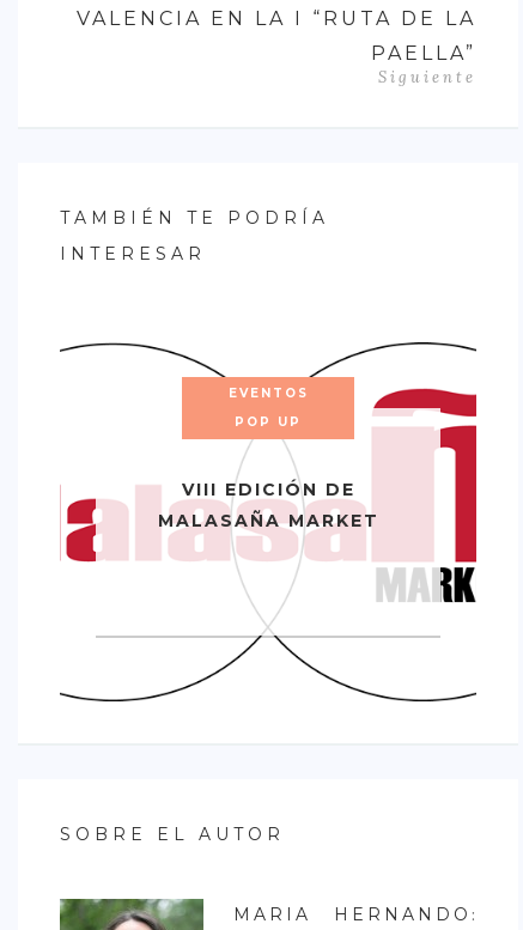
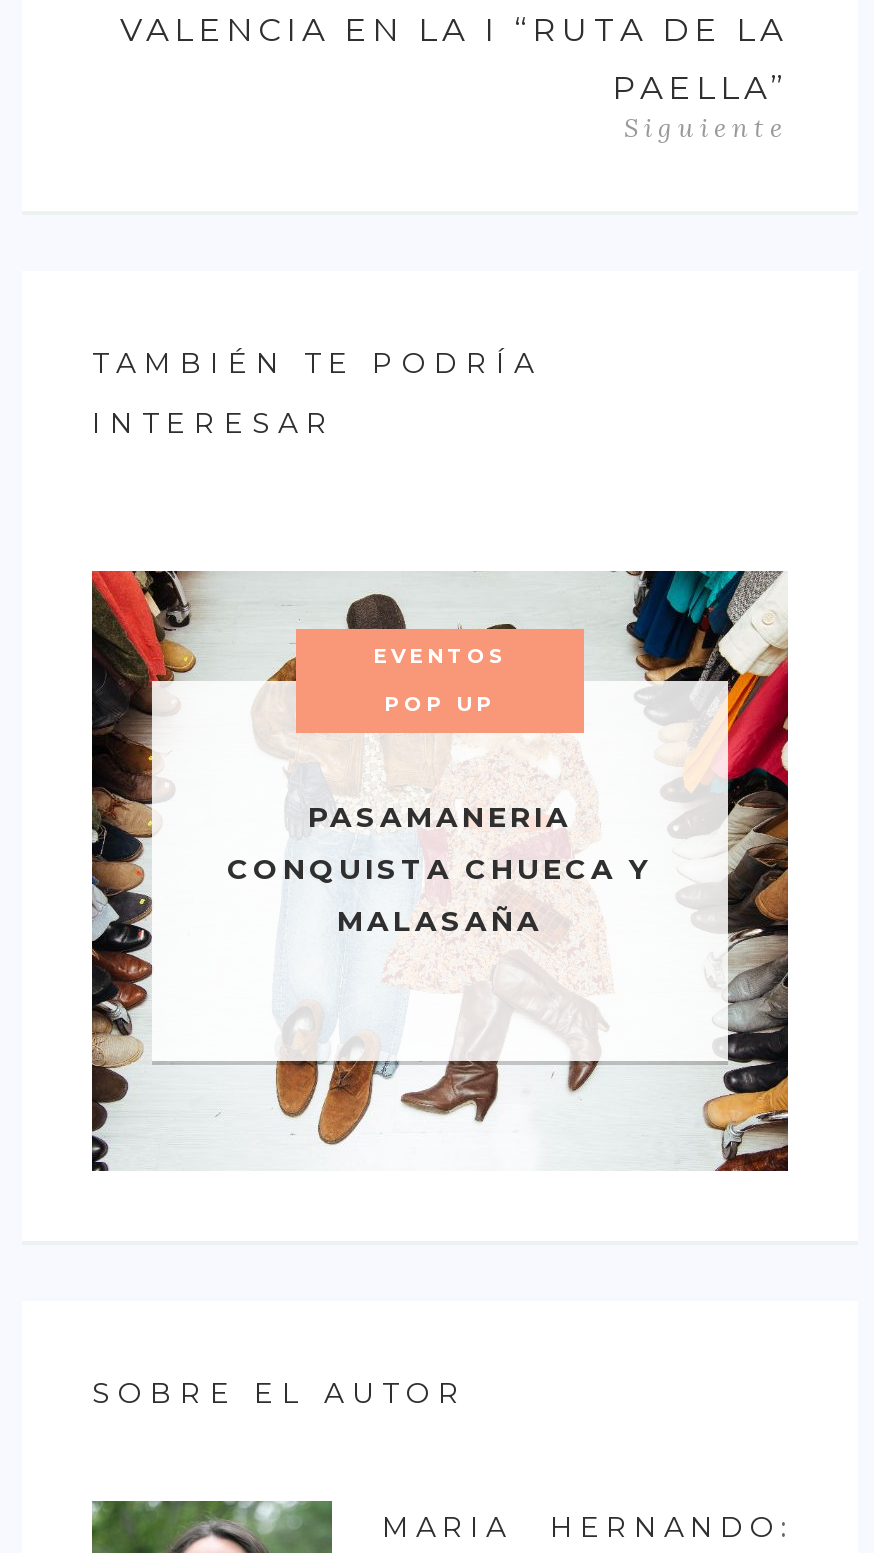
- [image]
- VIII EDICIÓN DE
- MALASAÑA MARKET
+ [image]
+ PASAMANERIA
+ CONQUISTA CHUECA Y
+ MALASAÑA
